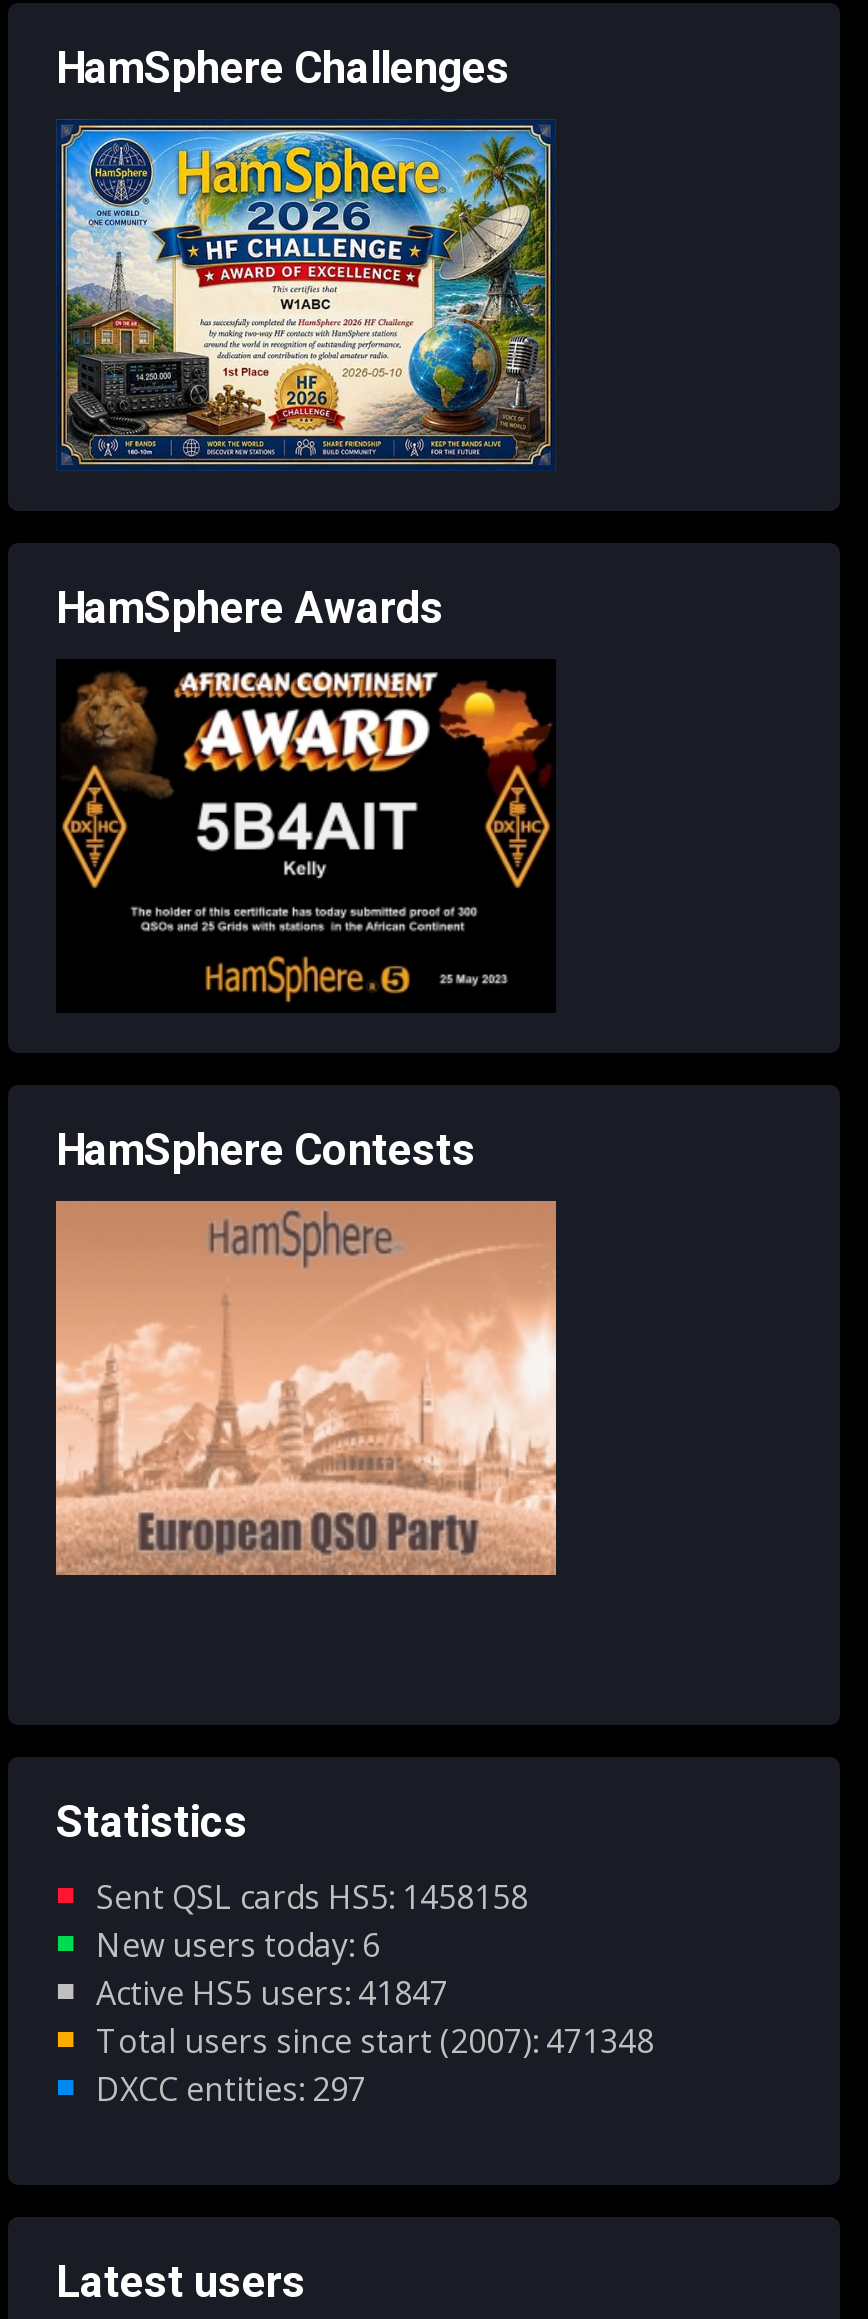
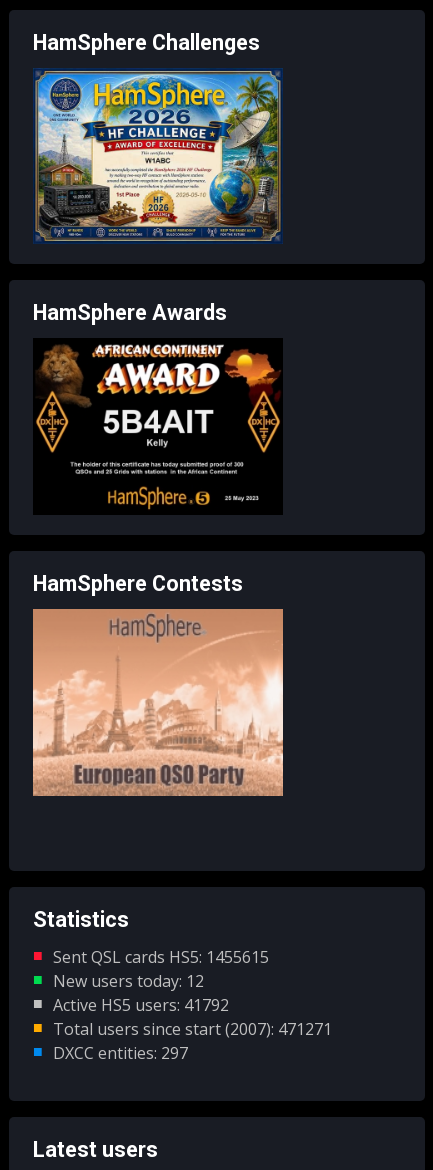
- Sent QSL cards HS5: 1458158
+ Sent QSL cards HS5: 1455615

- New users today: 6
+ New users today: 12

- Active HS5 users: 41847
+ Active HS5 users: 41792

- Total users since start (2007): 471348
+ Total users since start (2007): 471271
